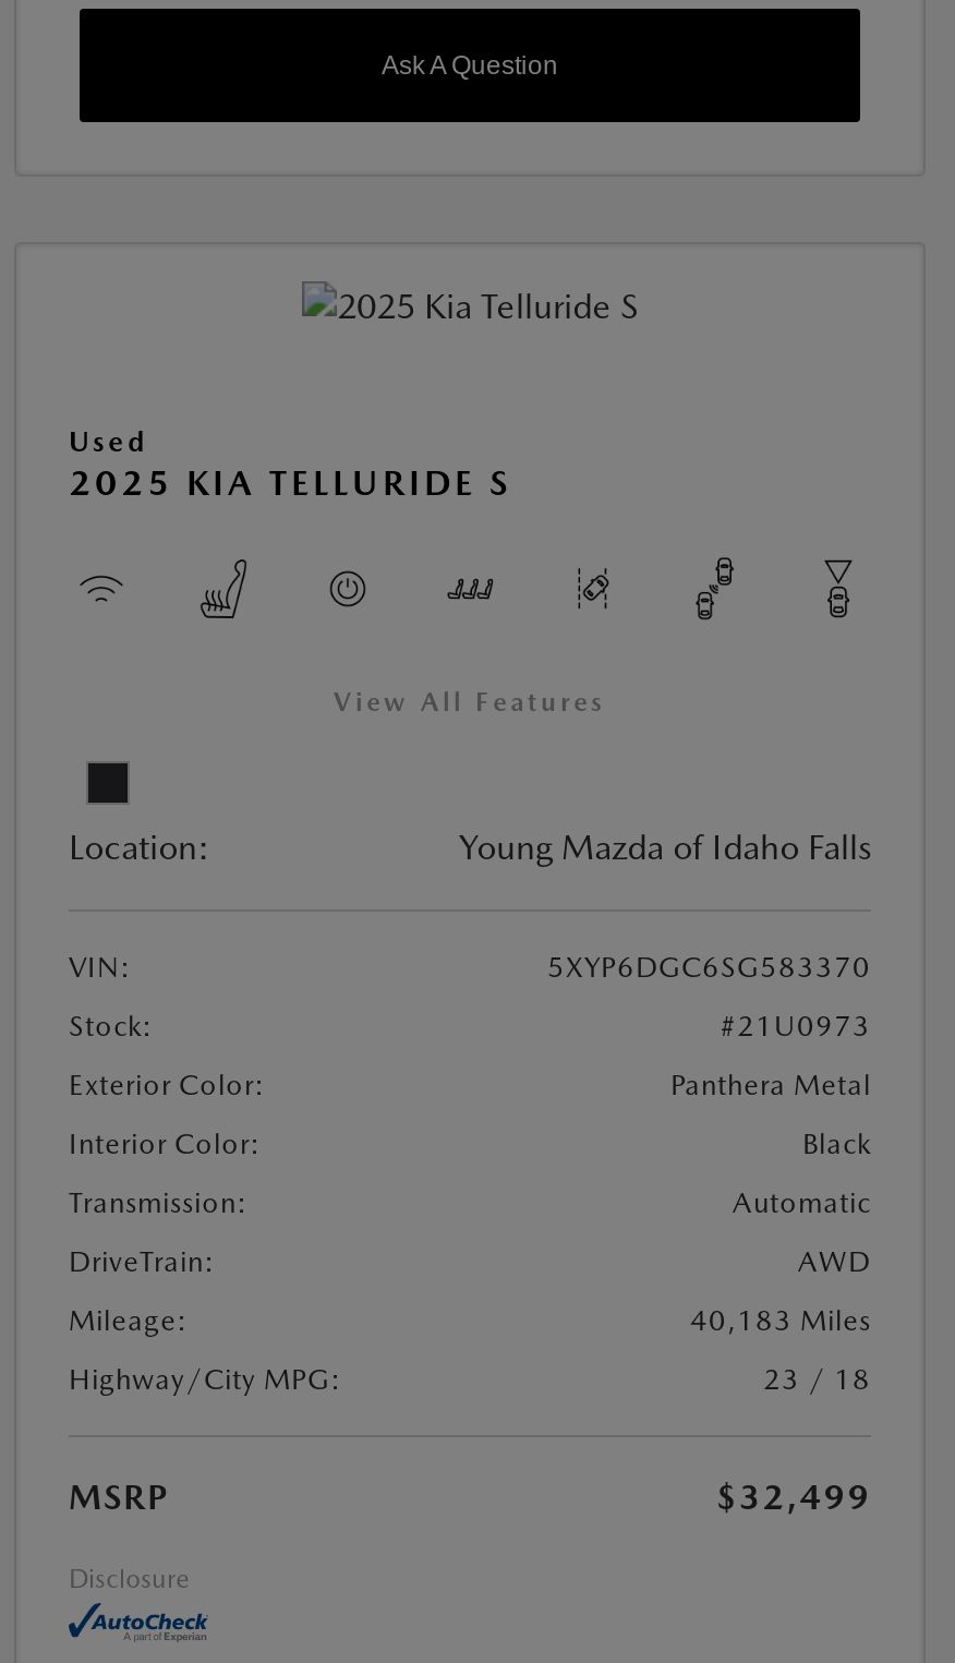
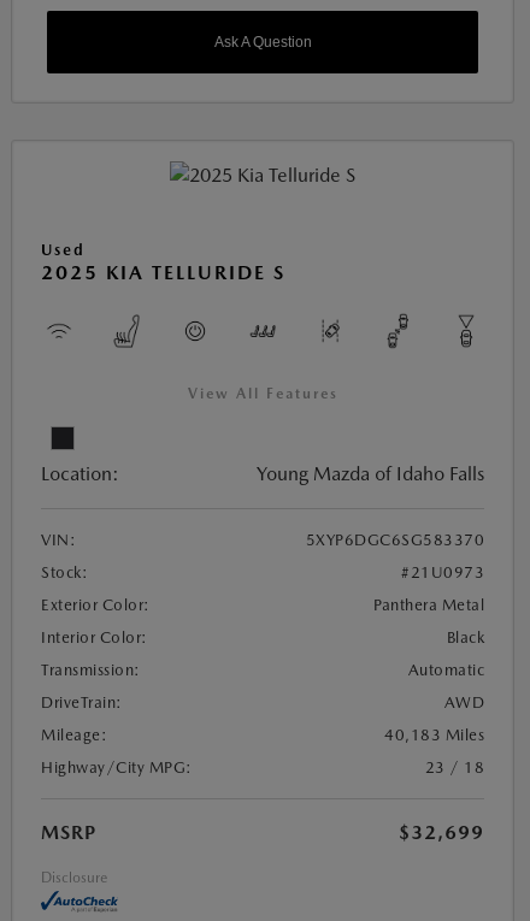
- $32,499
+ $32,699
